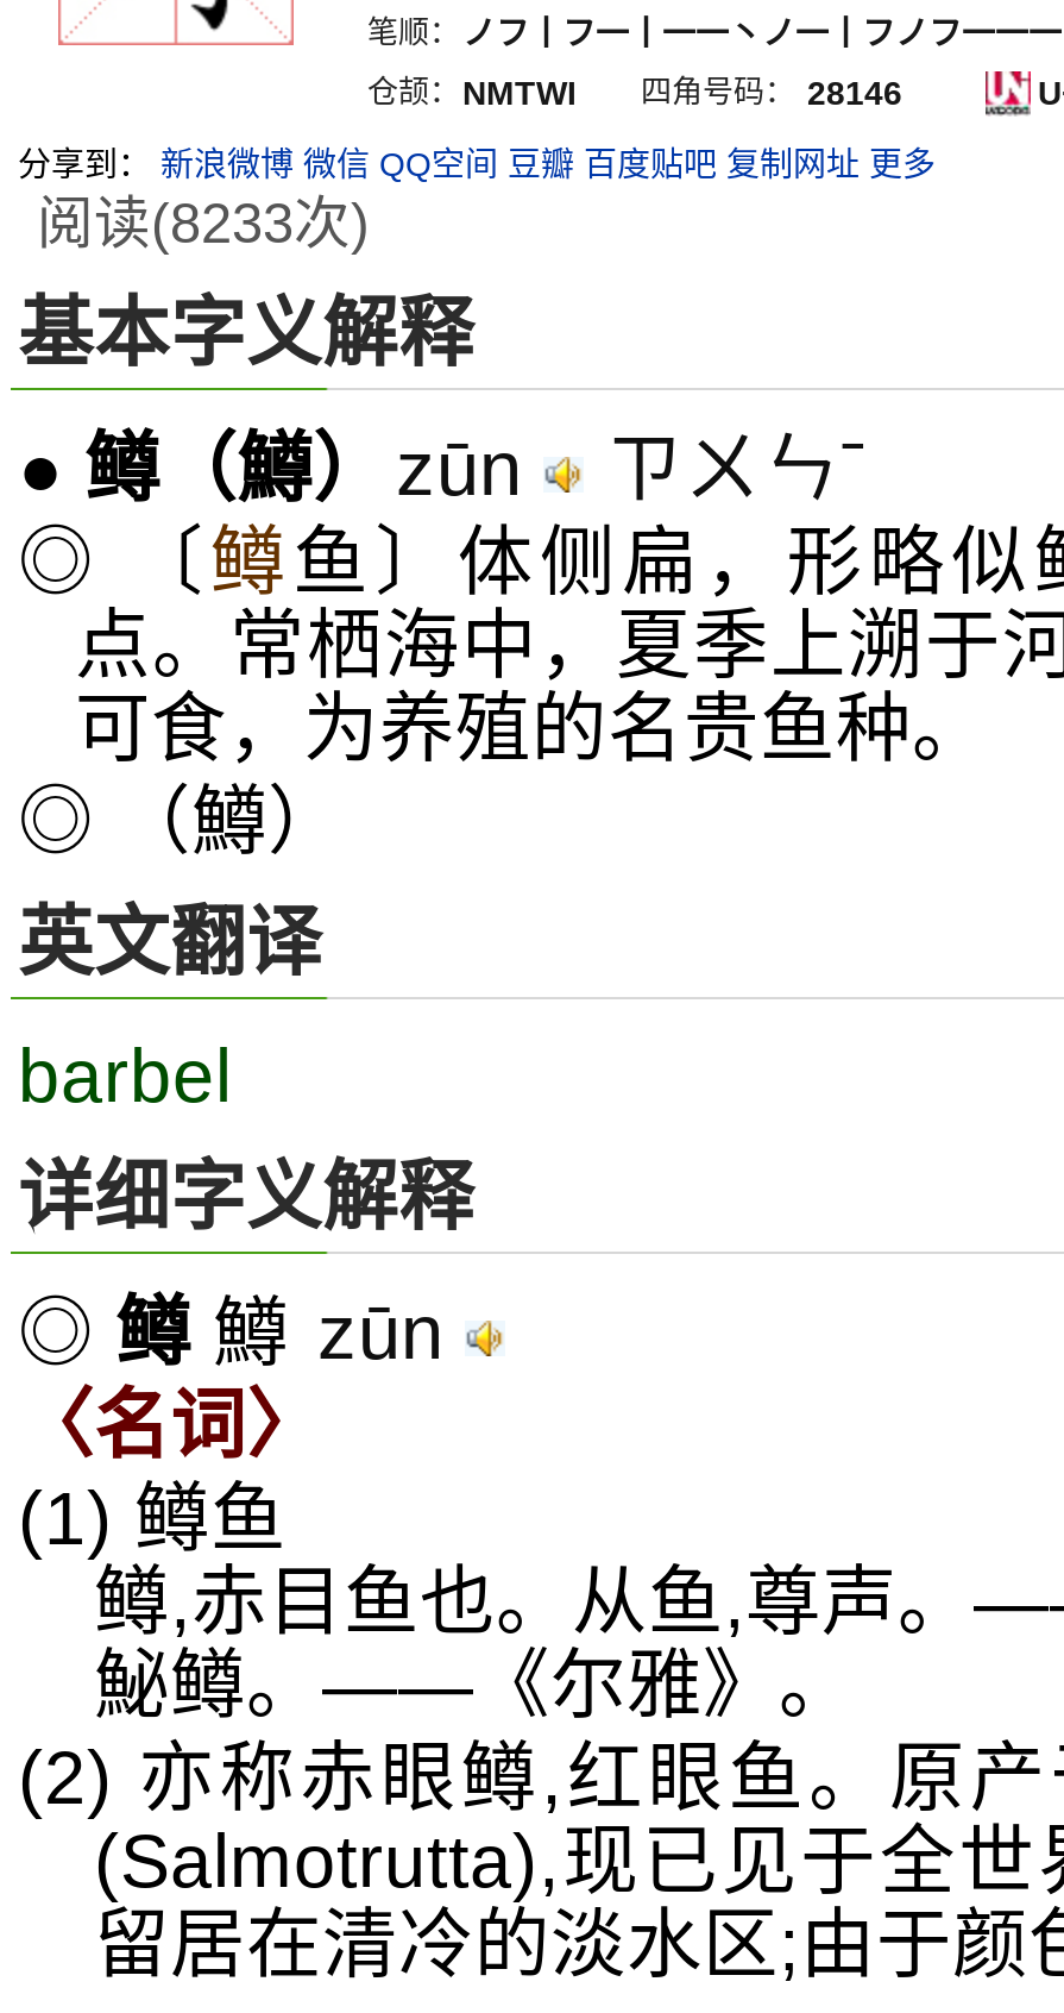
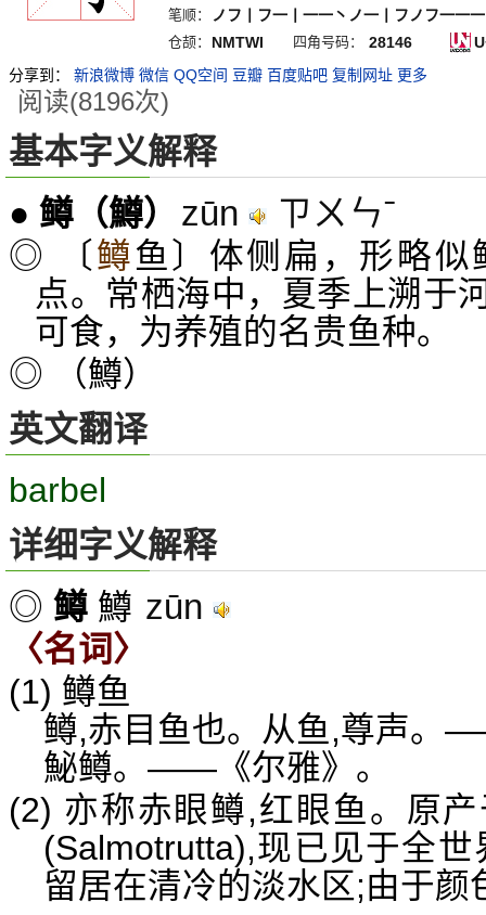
- 阅读(8233次)
+ 阅读(8196次)
